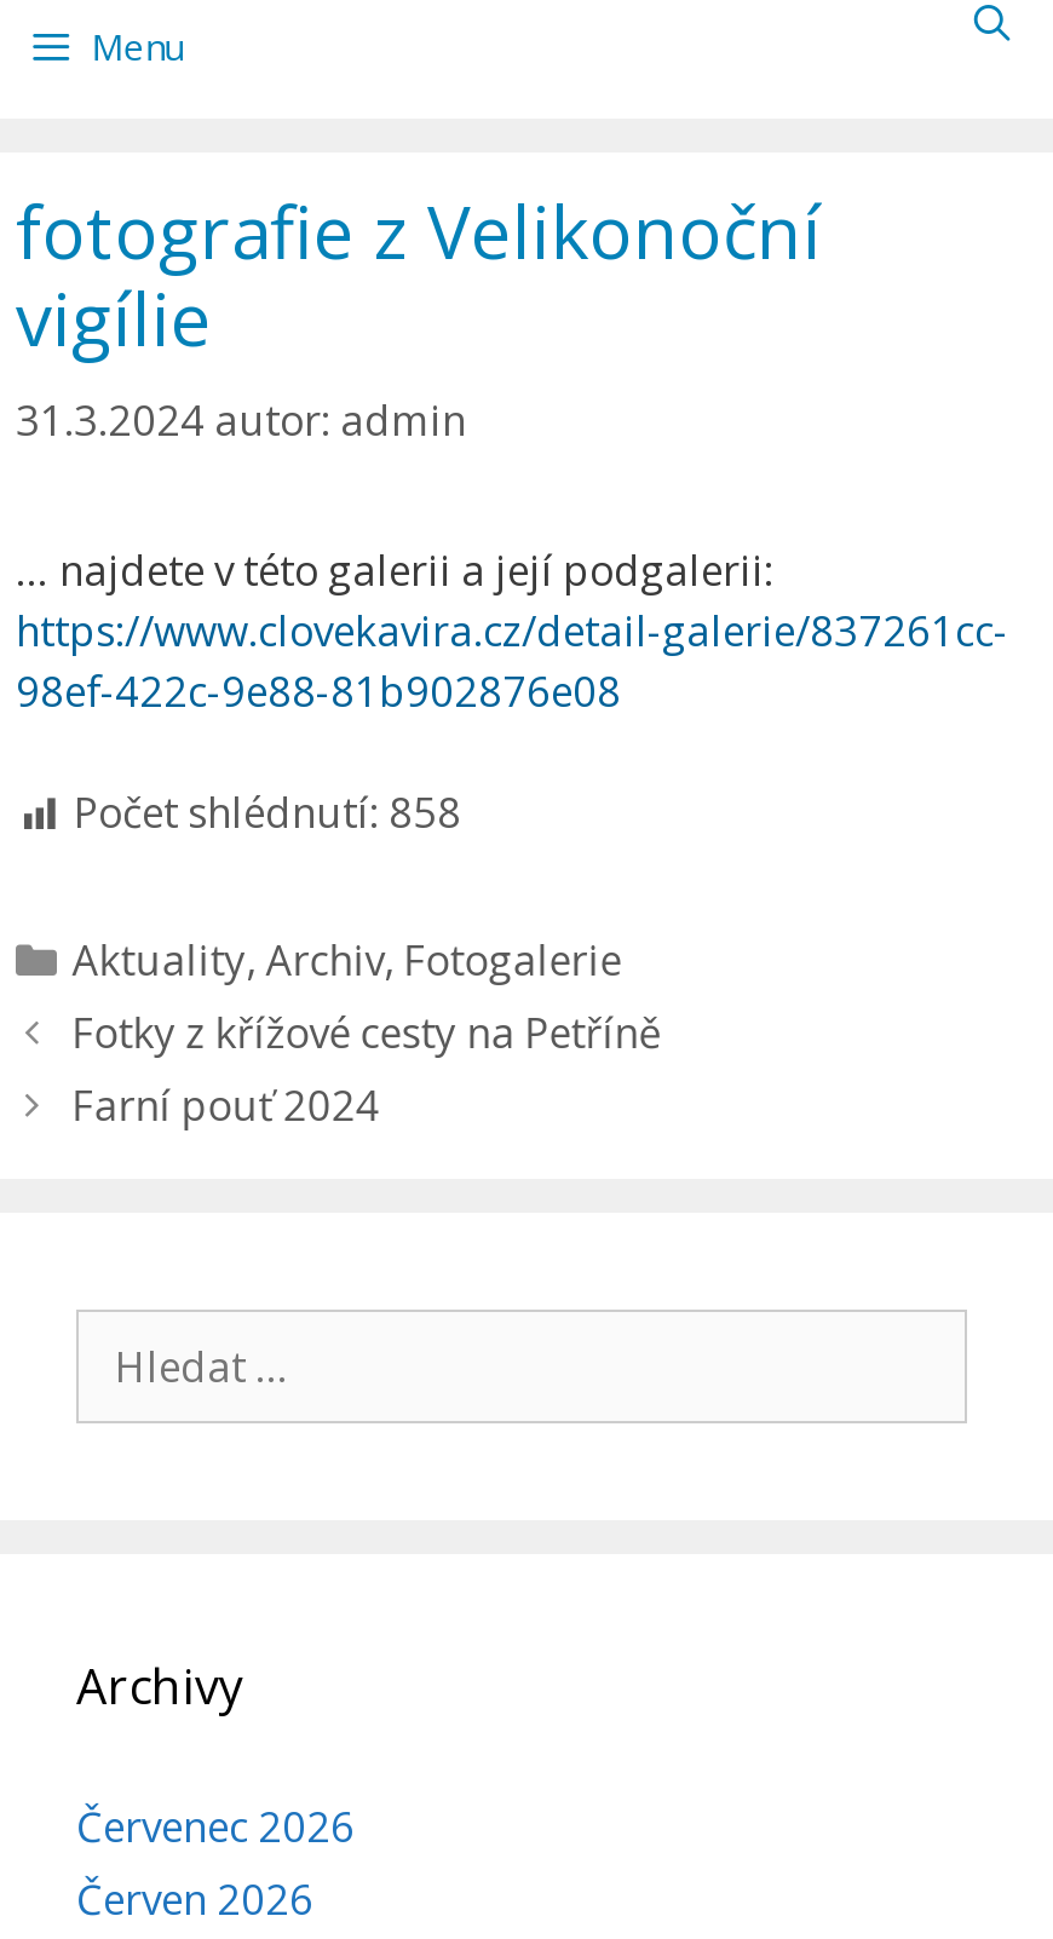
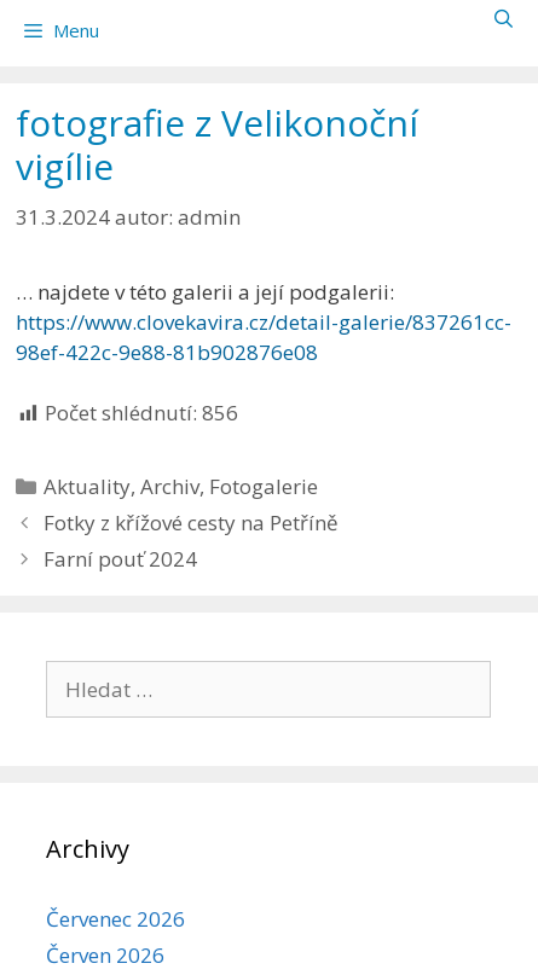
- Počet shlédnutí: 858
+ Počet shlédnutí: 856
